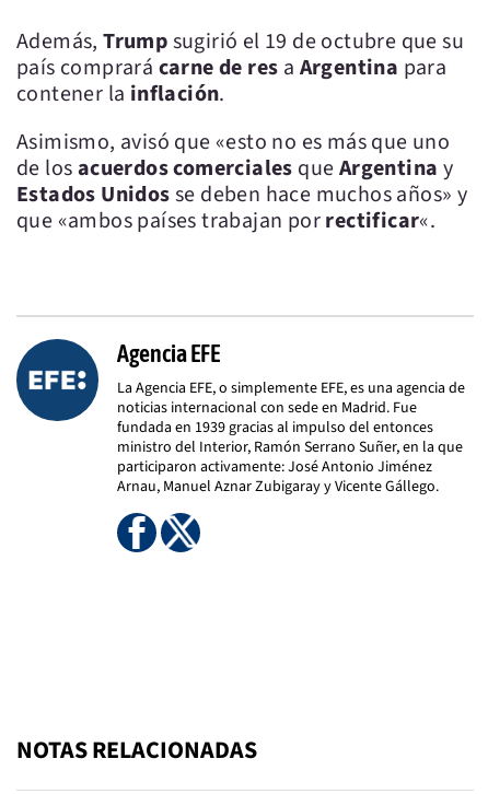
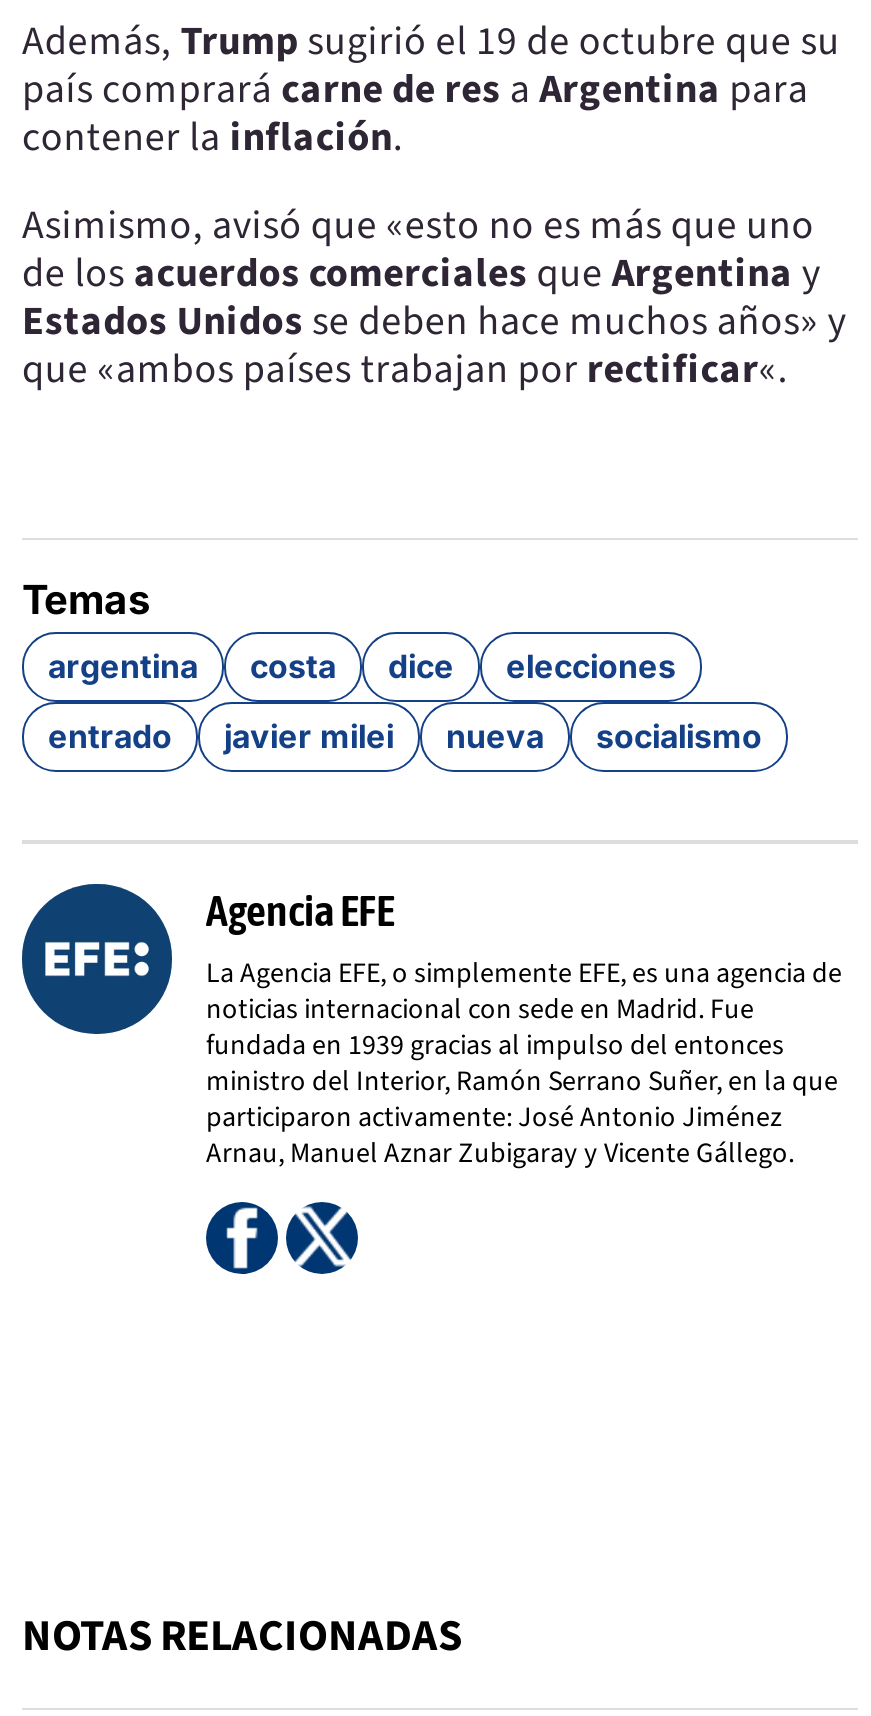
+ Temas
+ argentina
+ costa
+ dice
+ elecciones
+ entrado
+ javier milei
+ nueva
+ socialismo
